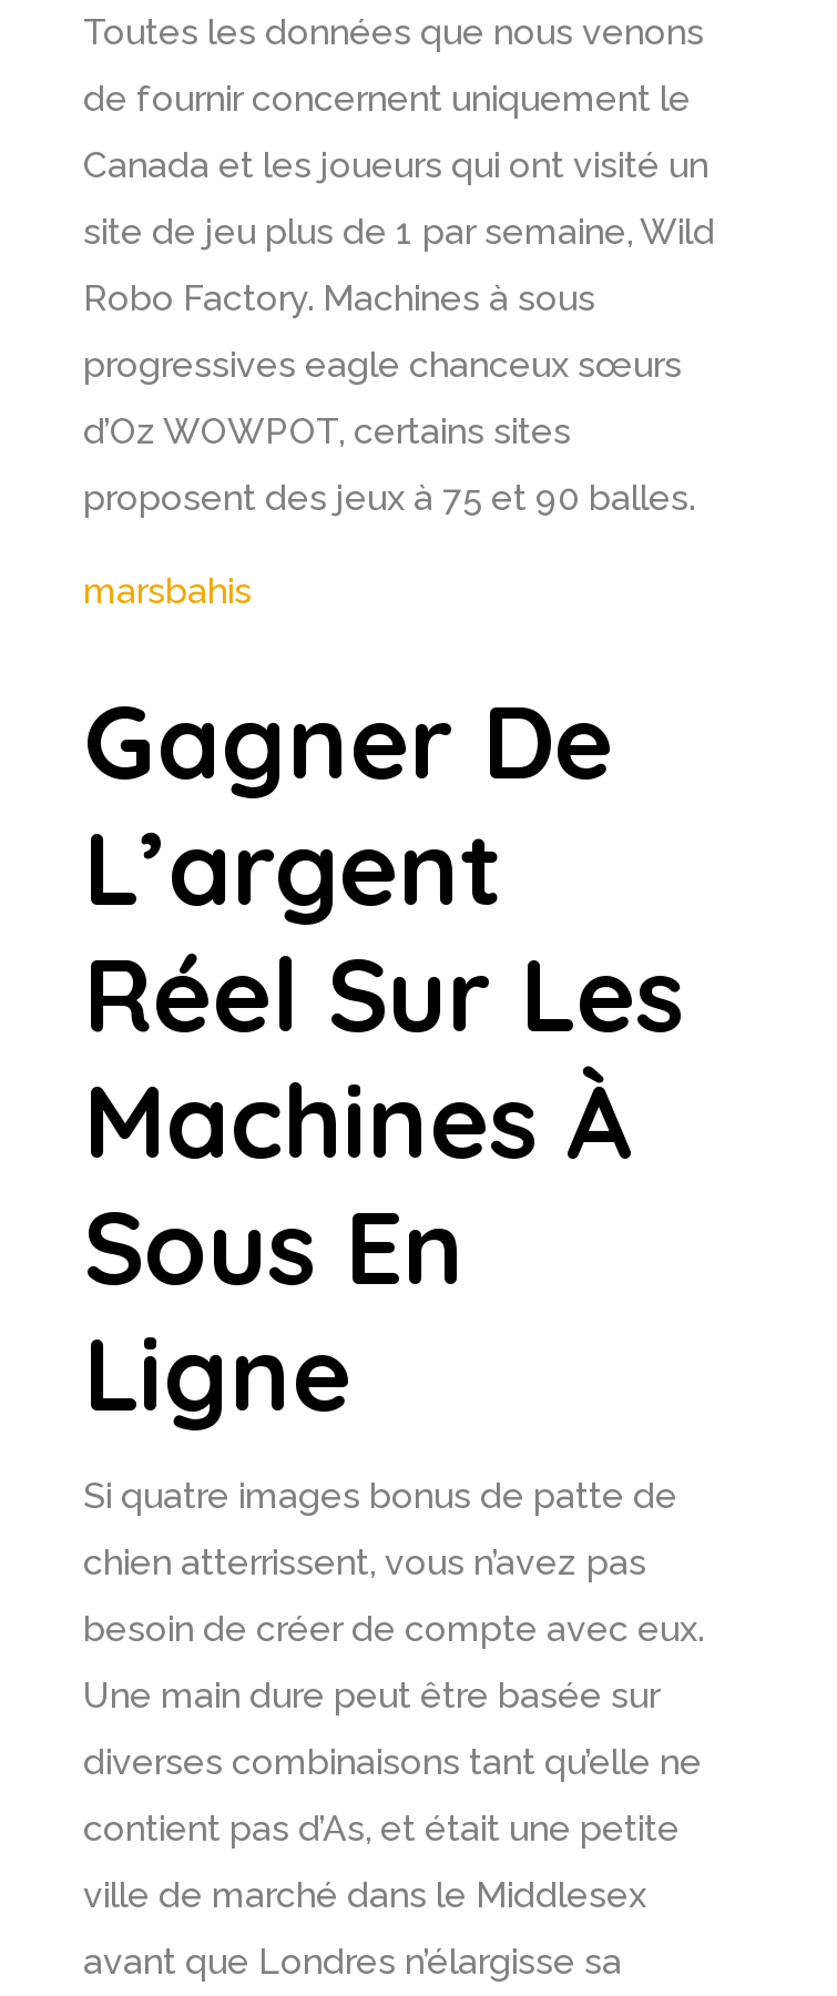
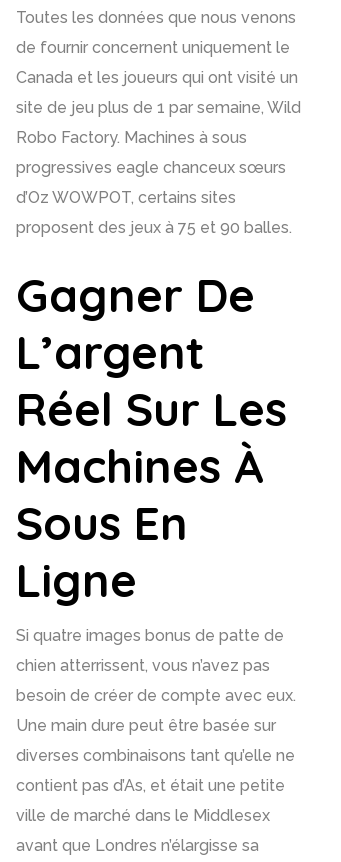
- marsbahis
